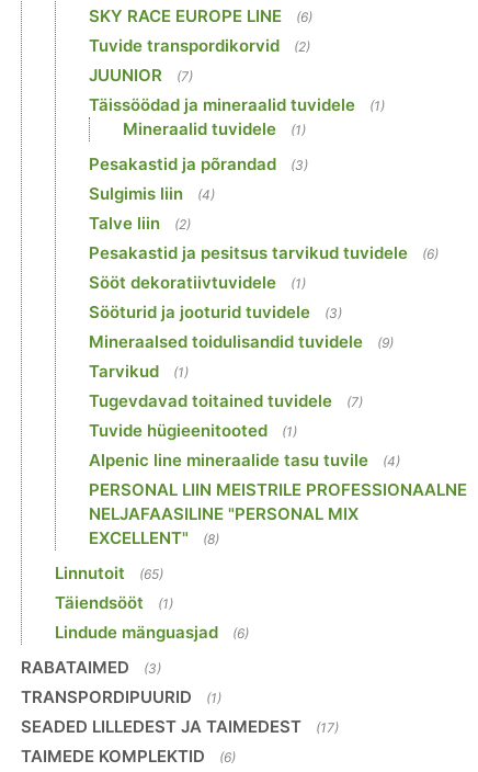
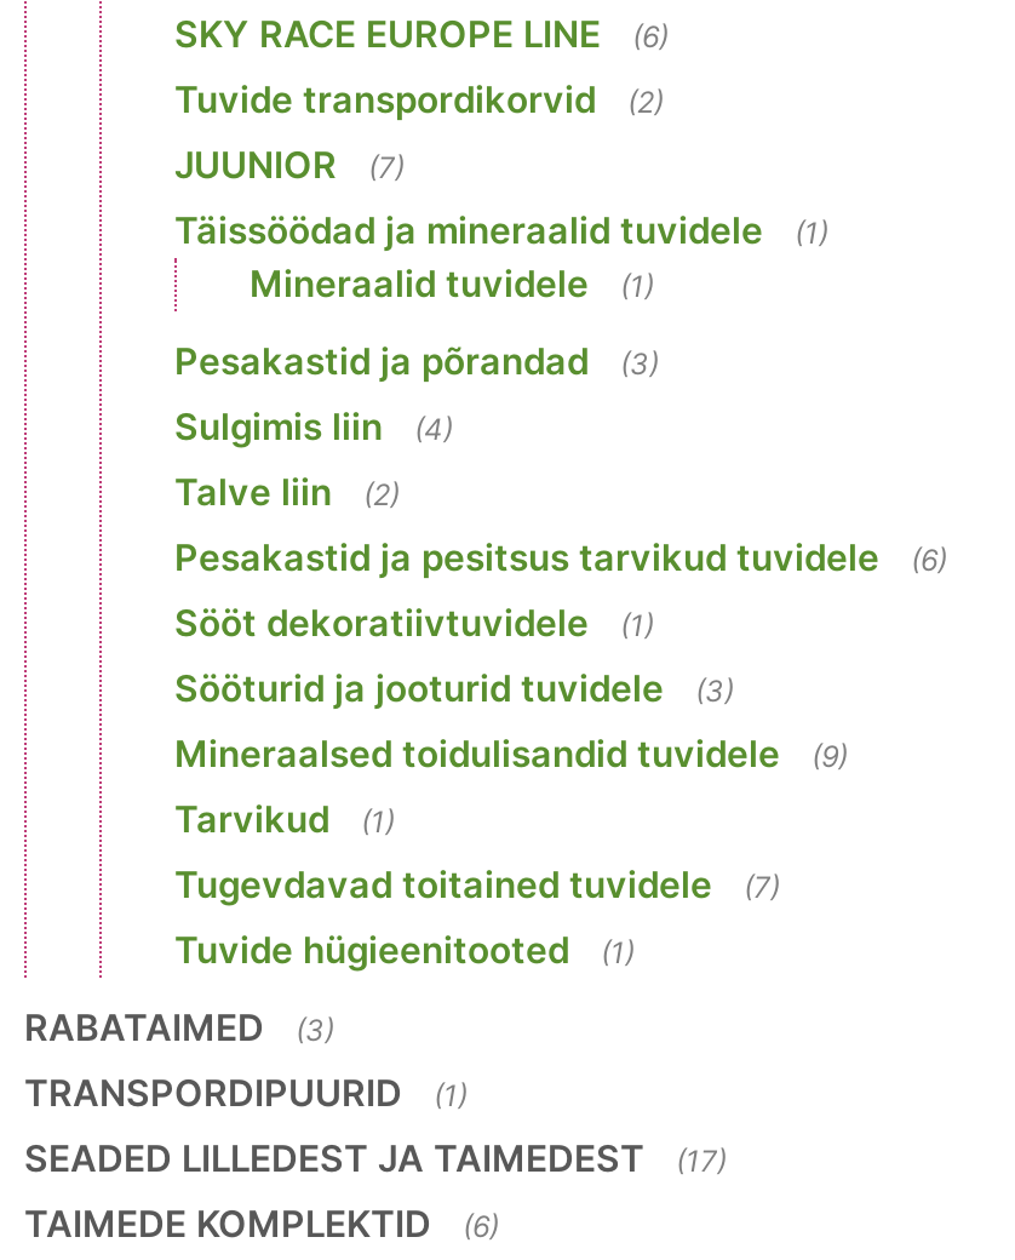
- Alpenic line mineraalide tasu tuvile
- (4)
- PERSONAL LIIN MEISTRILE PROFESSIONAALNE
- NELJAFAASILINE "PERSONAL MIX
- EXCELLENT"
- (8)
- Linnutoit
- (65)
- Täiendsööt
- (1)
- Lindude mänguasjad
- (6)
